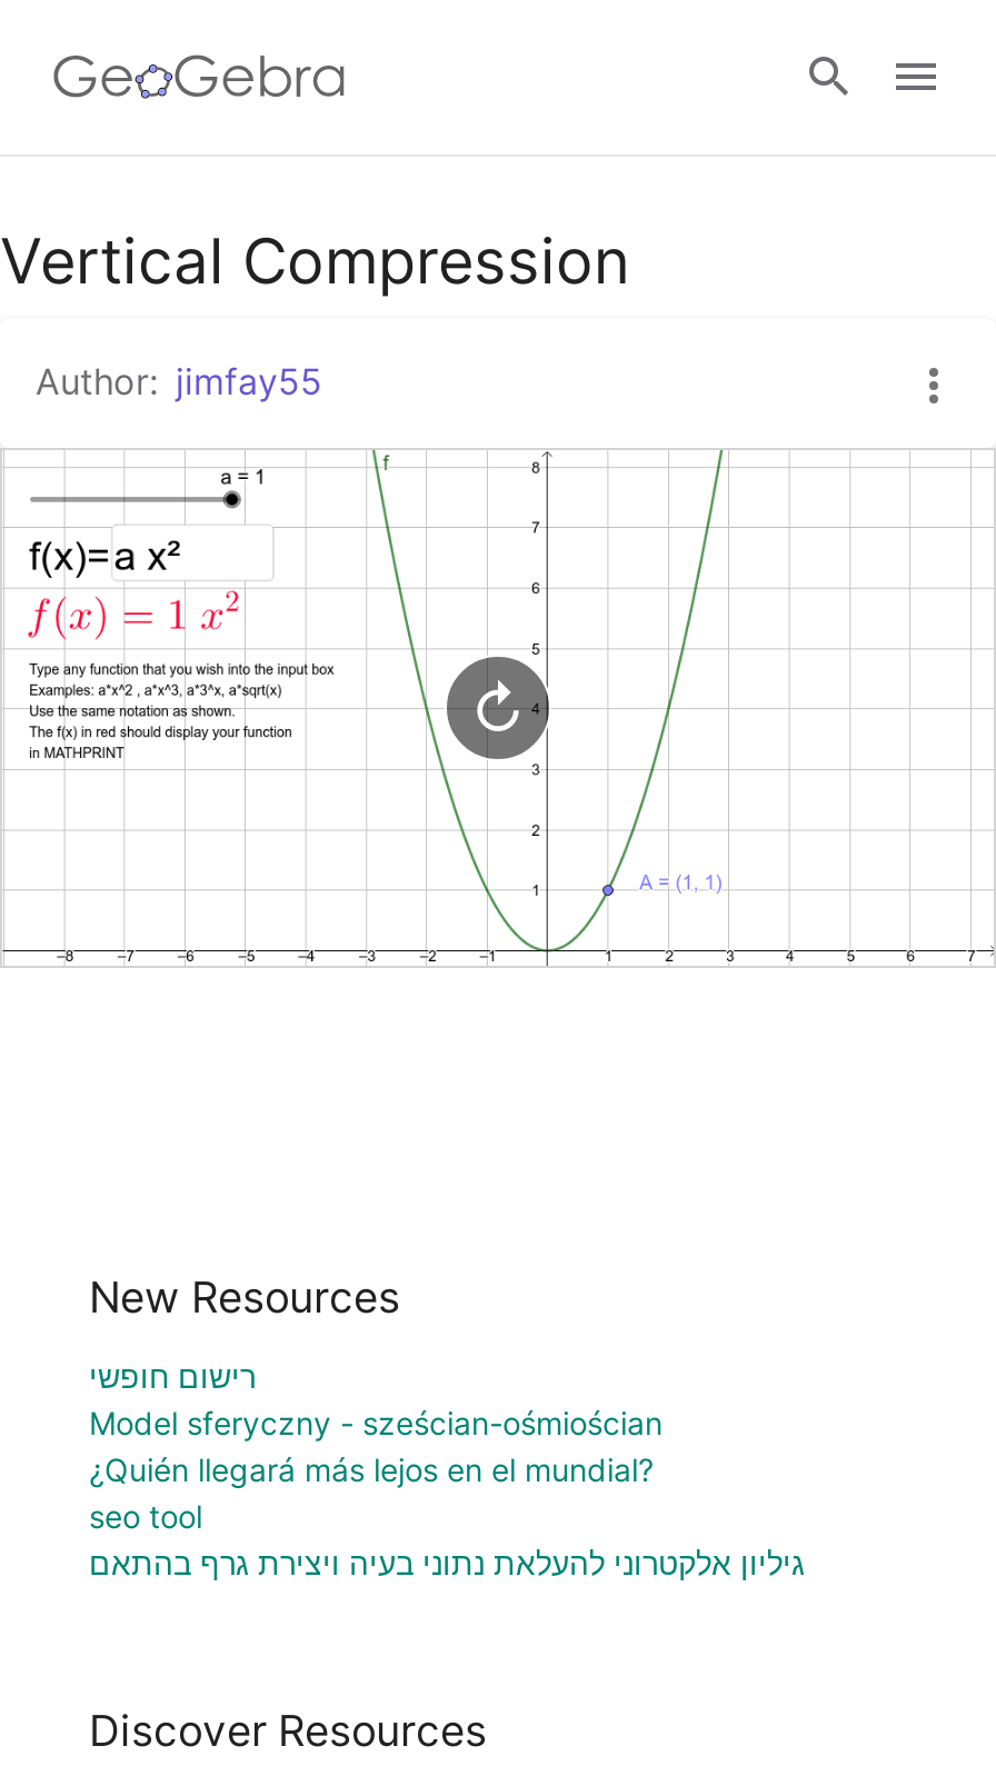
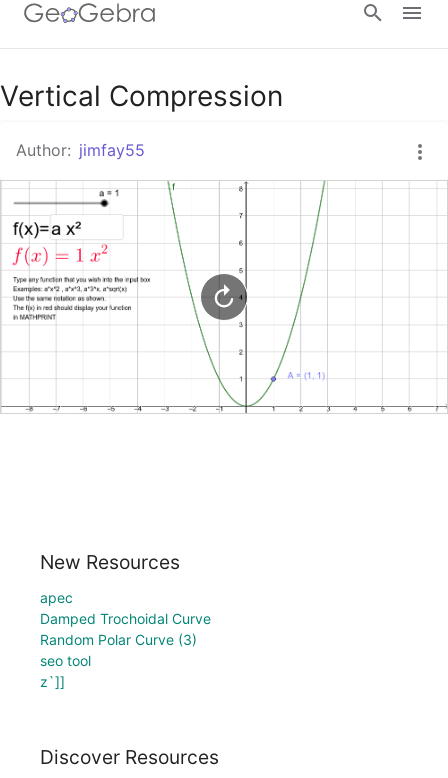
- רישום חופשי
- Model sferyczny - sześcian-ośmiościan
- ¿Quién llegará más lejos en el mundial?
+ apec
+ Damped Trochoidal Curve
+ Random Polar Curve (3)

- גיליון אלקטרוני להעלאת נתוני בעיה ויצירת גרף בהתאם
+ z`]]
